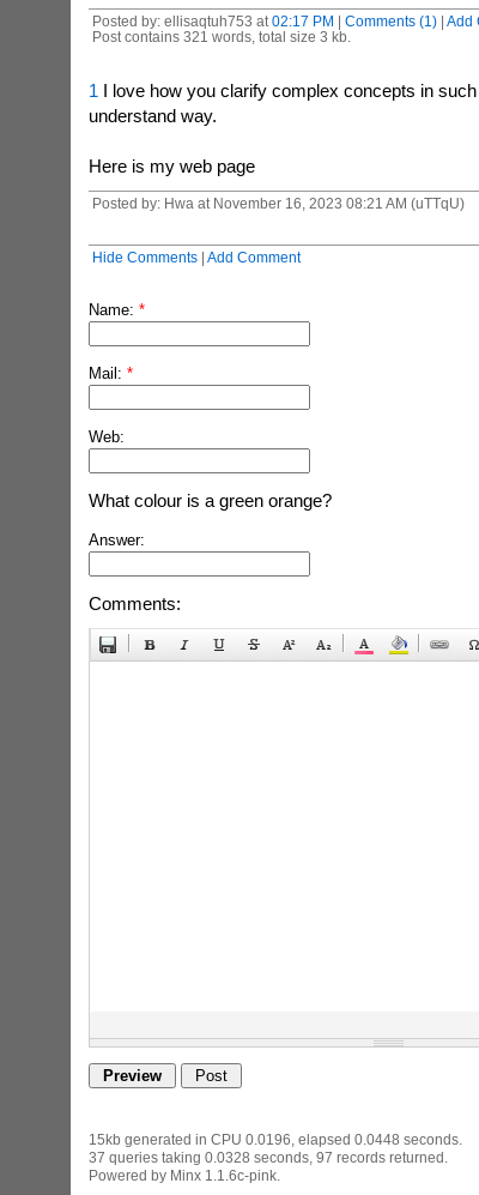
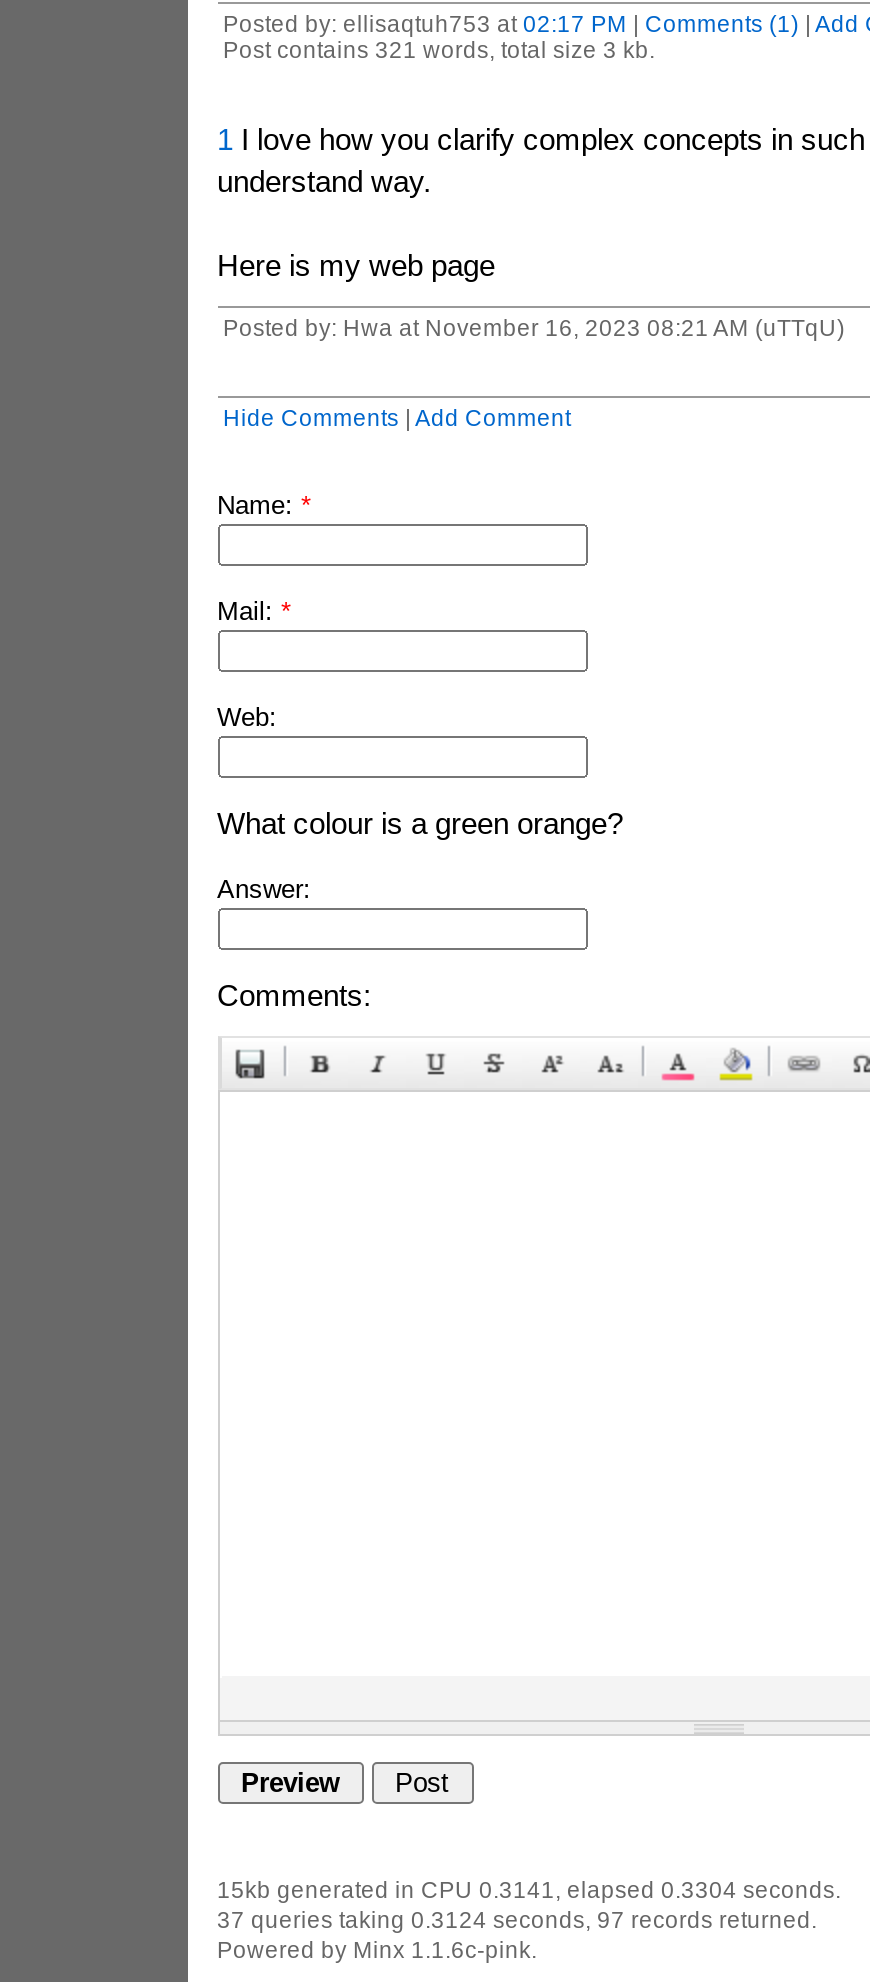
- 15kb generated in CPU 0.0196, elapsed 0.0448 seconds.
+ 15kb generated in CPU 0.3141, elapsed 0.3304 seconds.

- 37 queries taking 0.0328 seconds, 97 records returned.
+ 37 queries taking 0.3124 seconds, 97 records returned.
